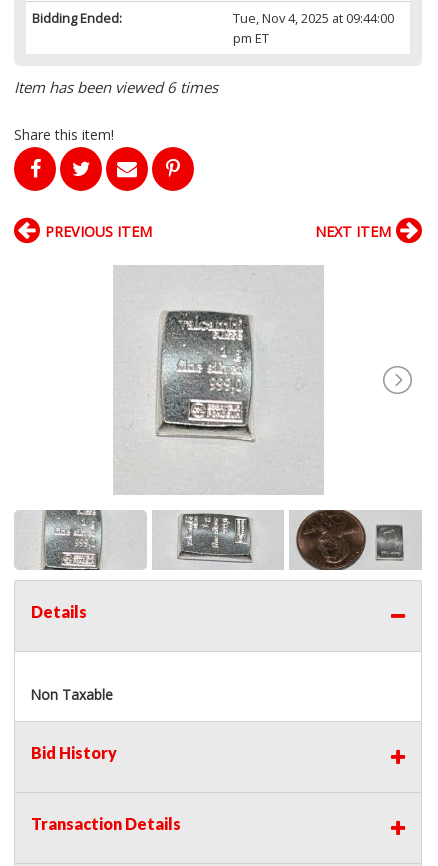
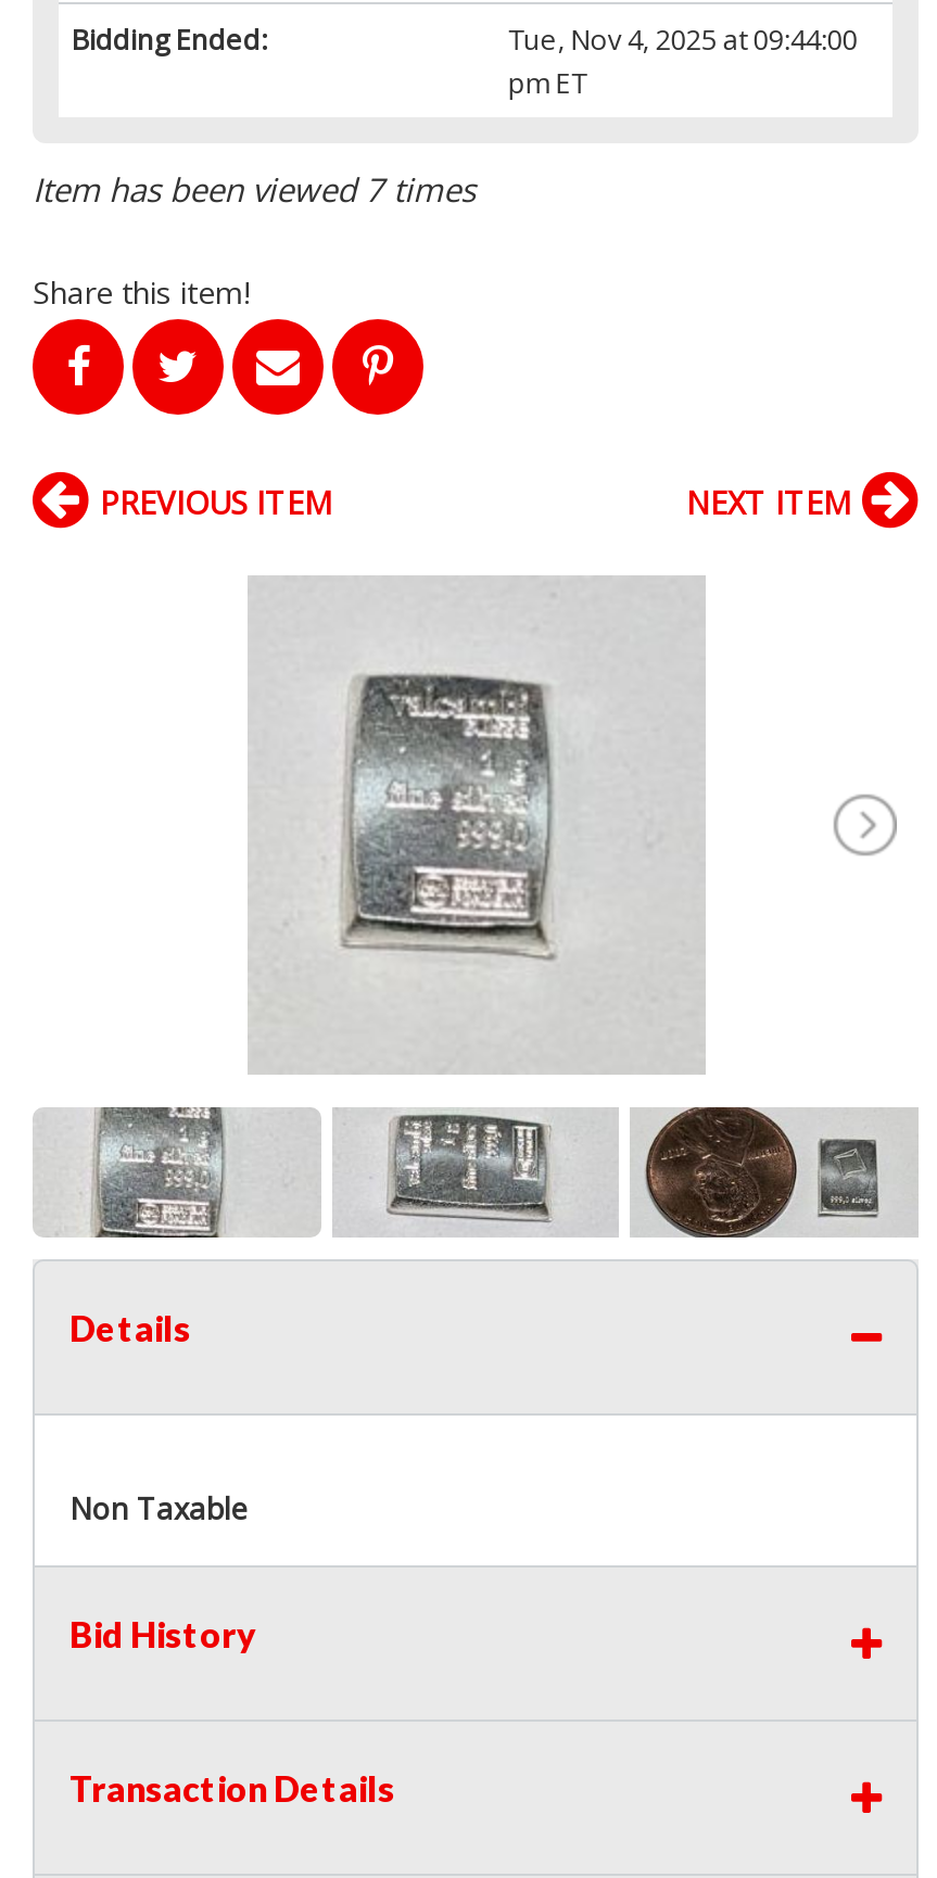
- Item has been viewed 6 times
+ Item has been viewed 7 times
